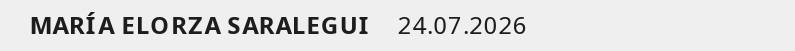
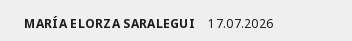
- MARÍA ELORZA SARALEGUI 24.07.2026
+ MARÍA ELORZA SARALEGUI 17.07.2026
